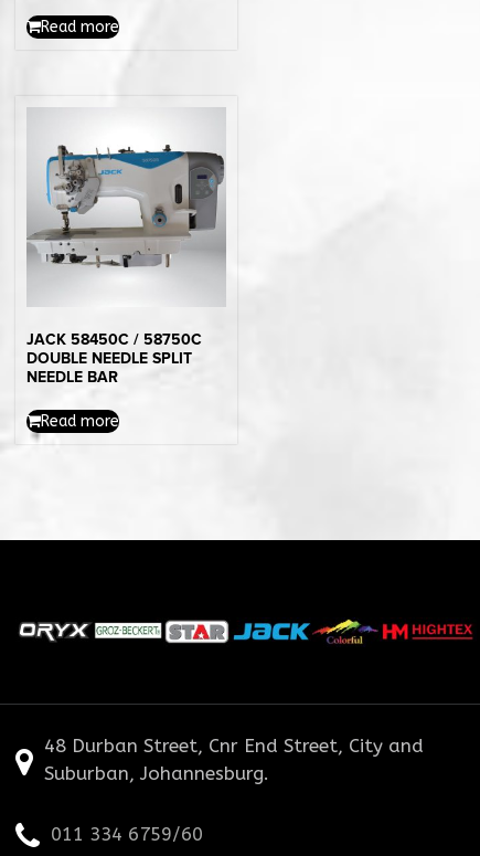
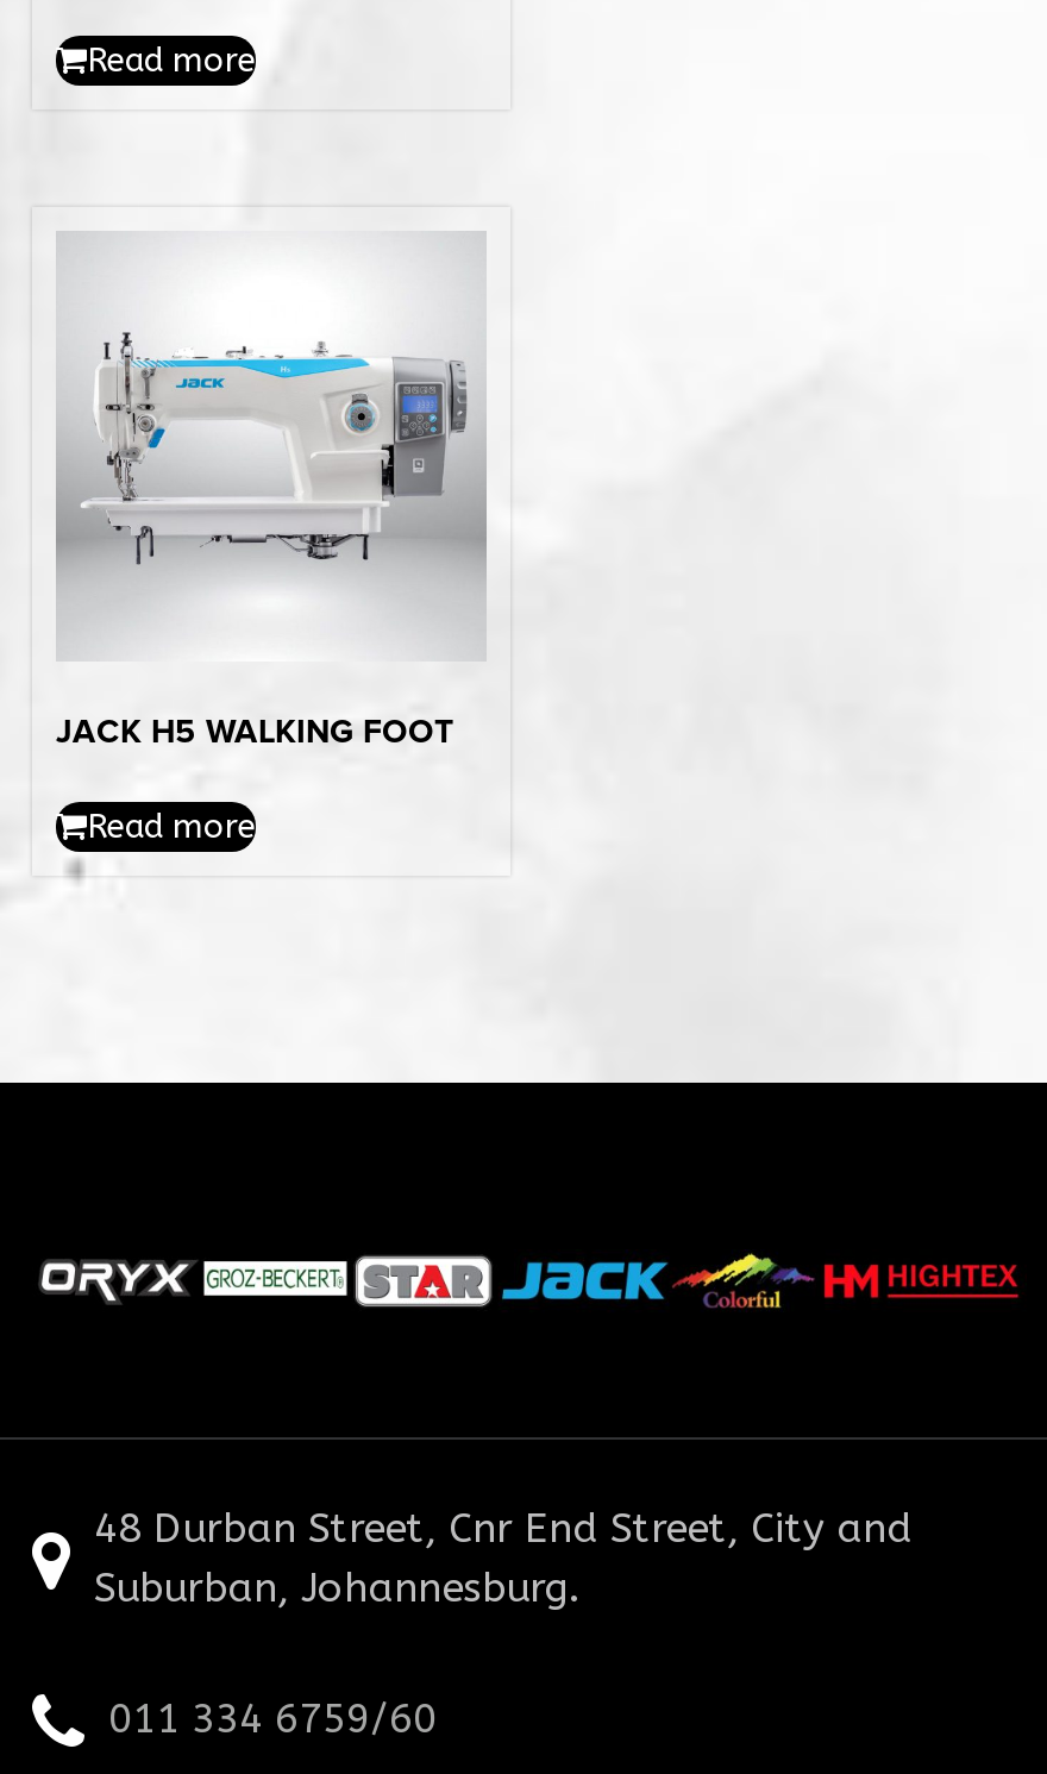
- [image]
+ [image]

- JACK 58450C / 58750C
- DOUBLE NEEDLE SPLIT
- NEEDLE BAR
+ JACK H5 WALKING FOOT
